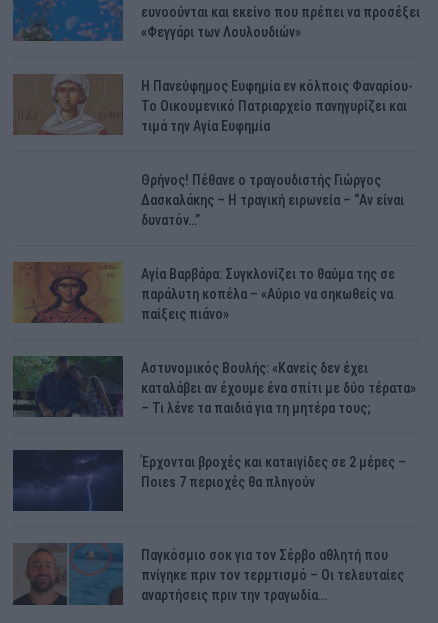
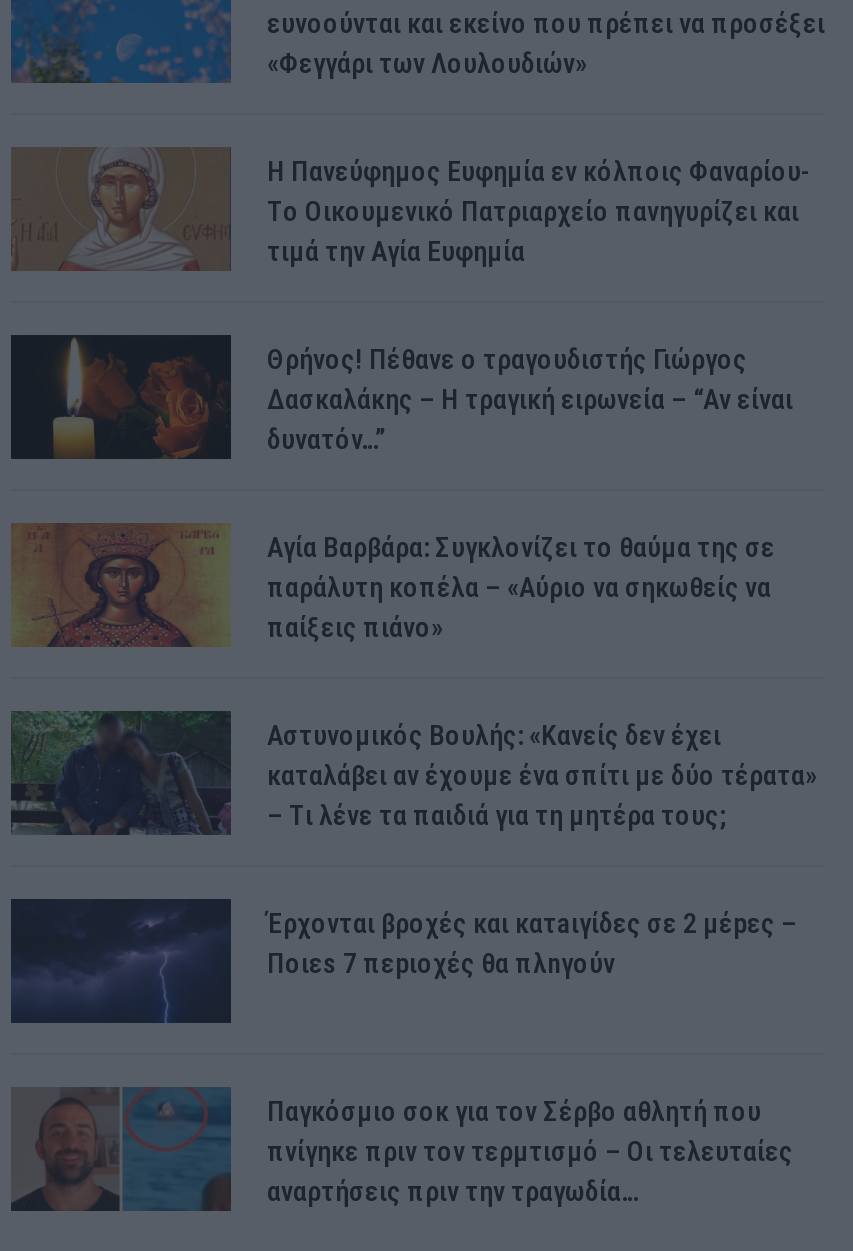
+ [image]
